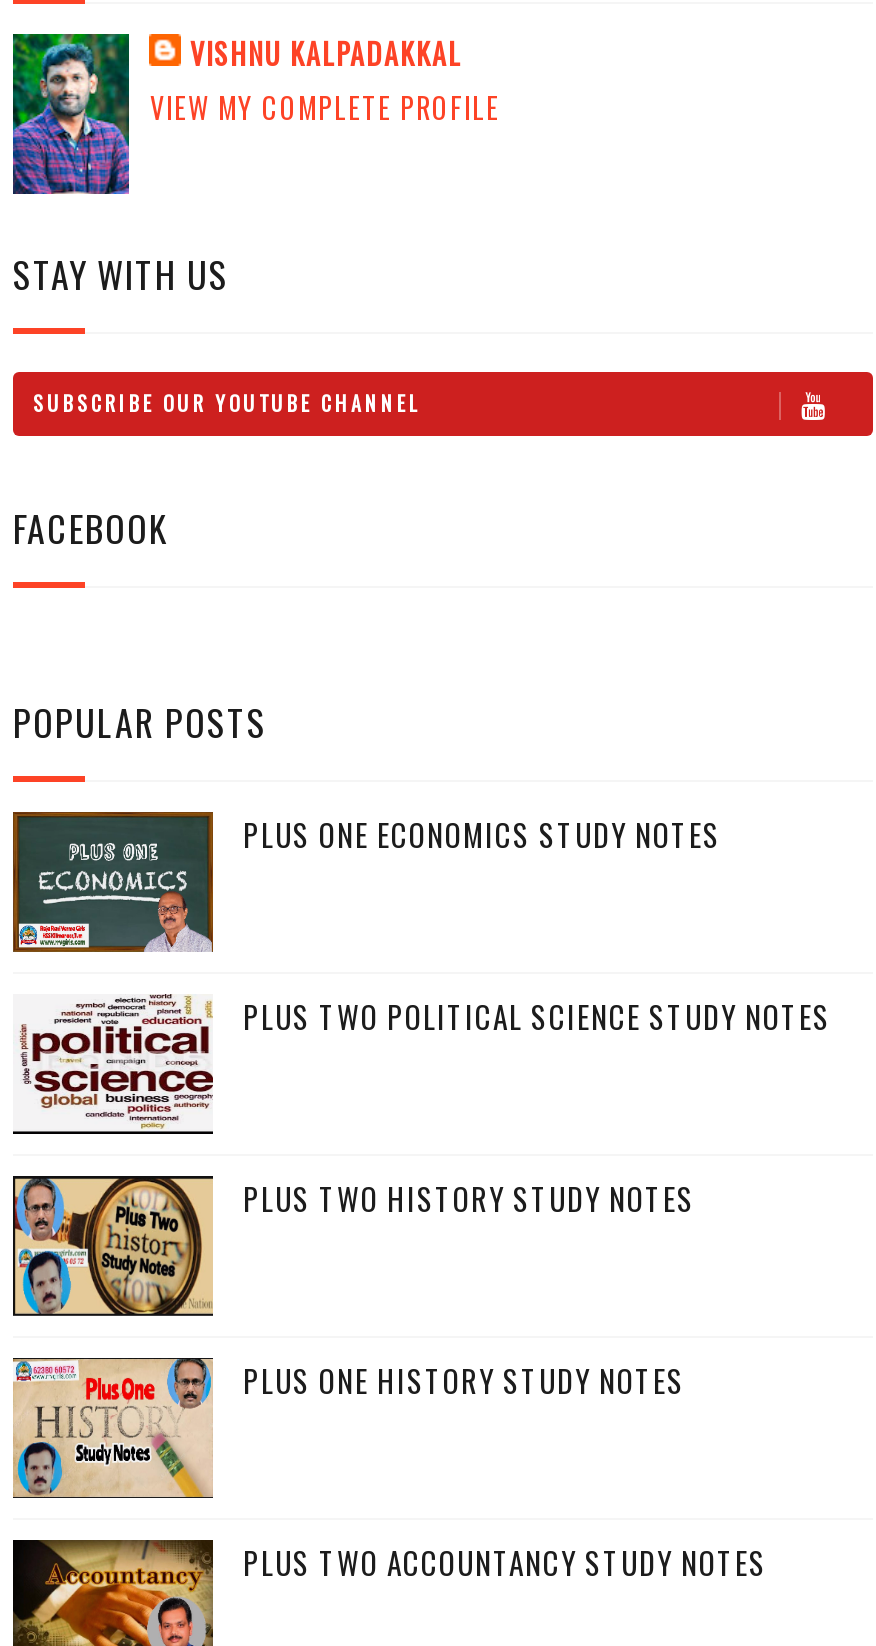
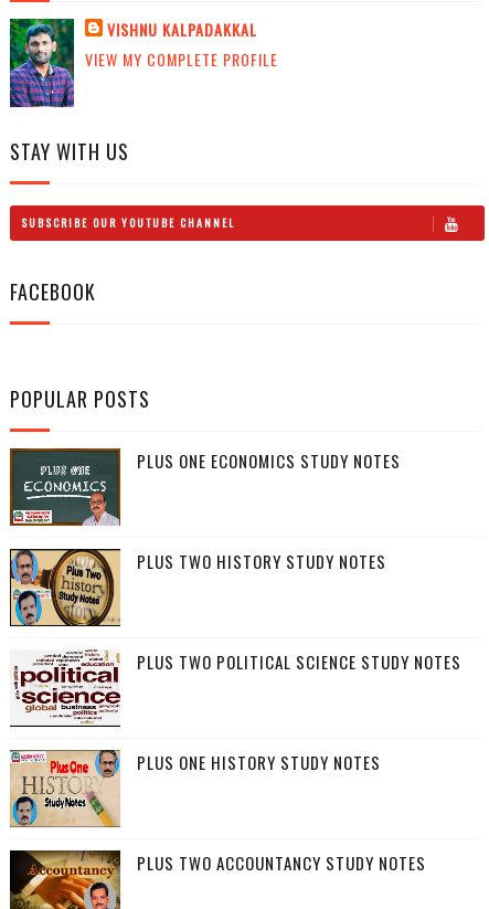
moved down: [image] | PLUS TWO POLITICAL SCIENCE STUDY NOTES

moved up: [image] | PLUS TWO HISTORY STUDY NOTES
